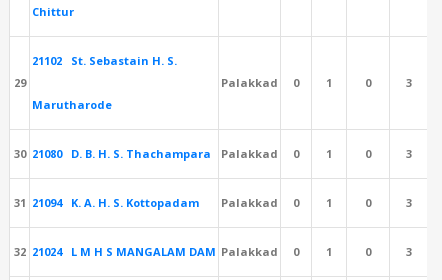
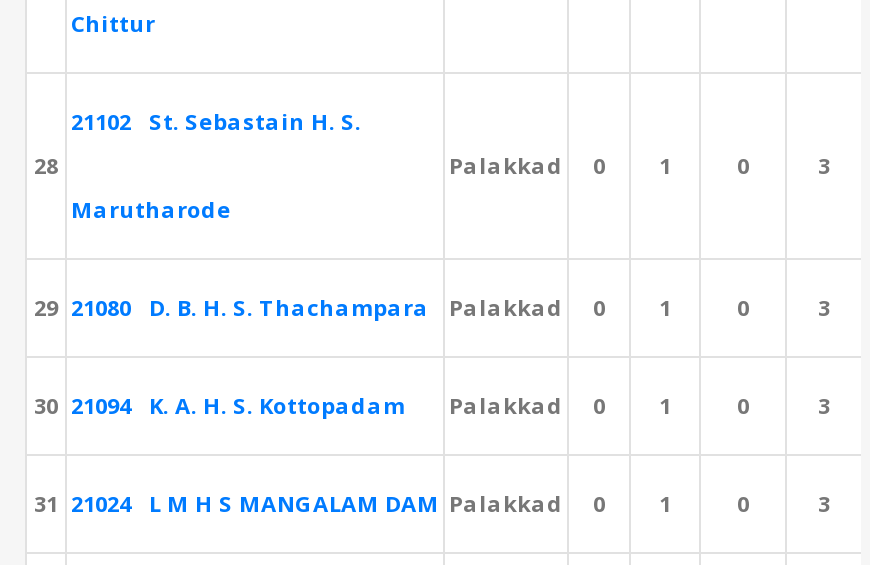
- 29
+ 28

- 30 21080 D. B. H. S. Thachampara
+ 29 21080 D. B. H. S. Thachampara

- 31 21094 K. A. H. S. Kottopadam
+ 30 21094 K. A. H. S. Kottopadam

- 32 21024 L M H S MANGALAM DAM Palakkad
+ 31 21024 L M H S MANGALAM DAM Palakkad
